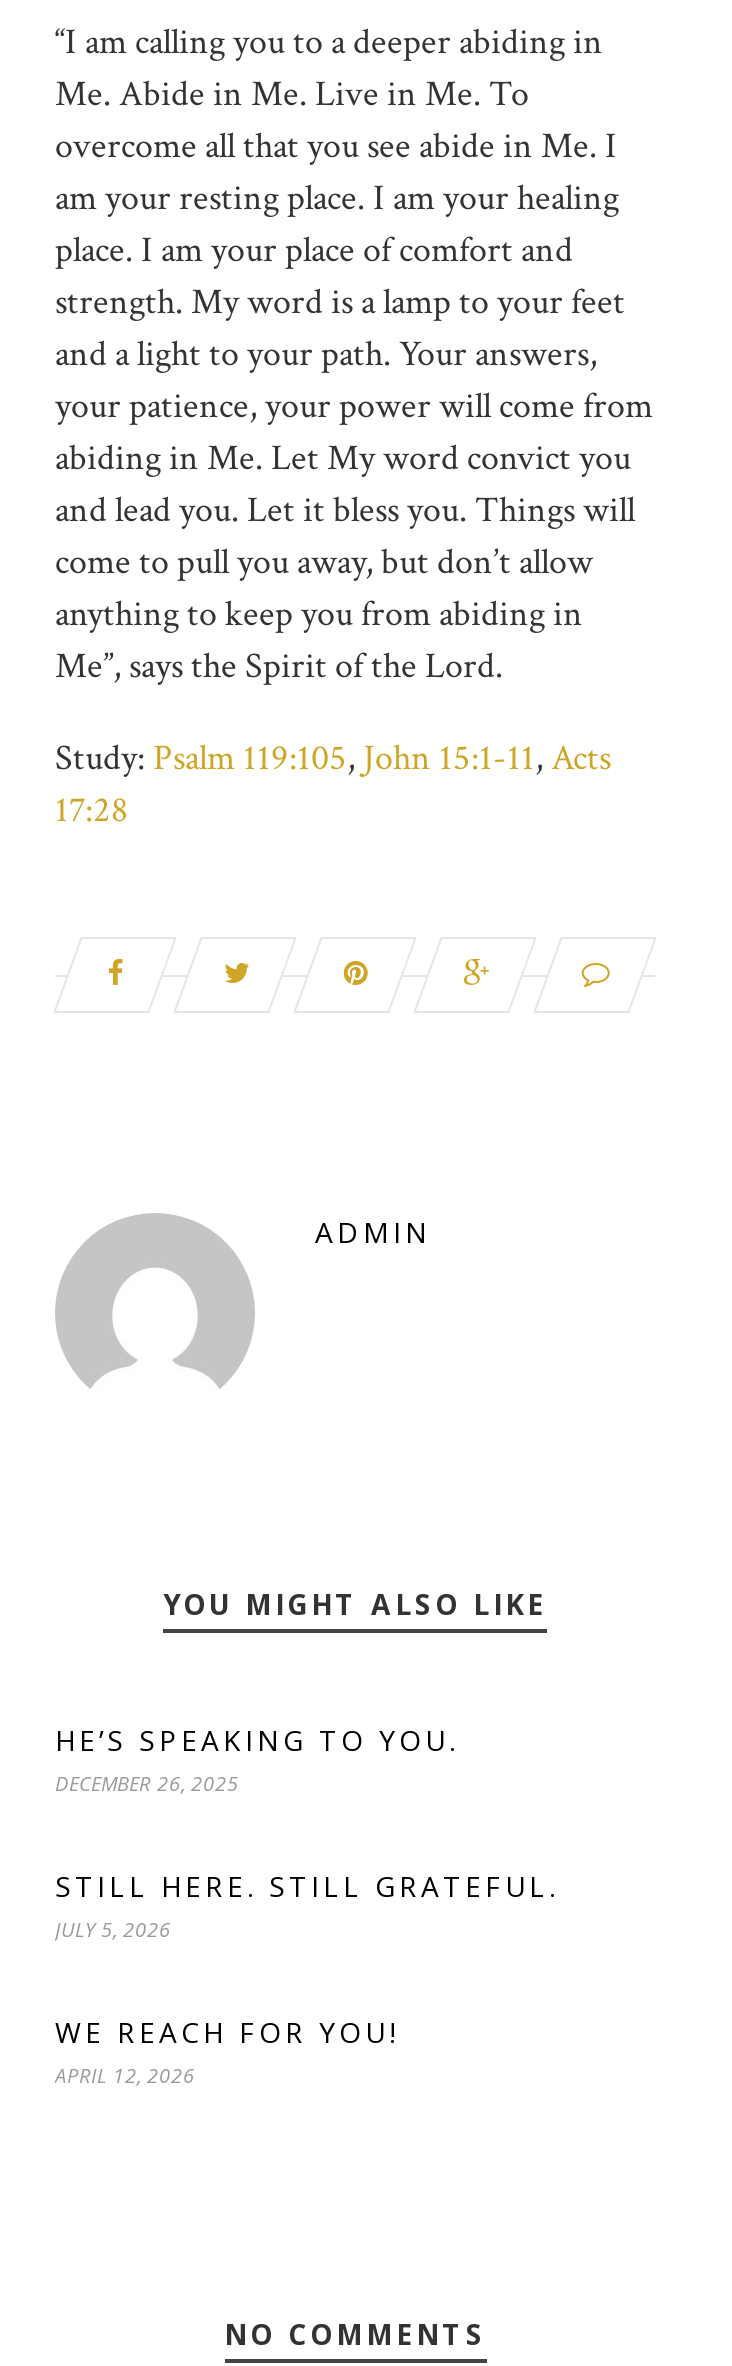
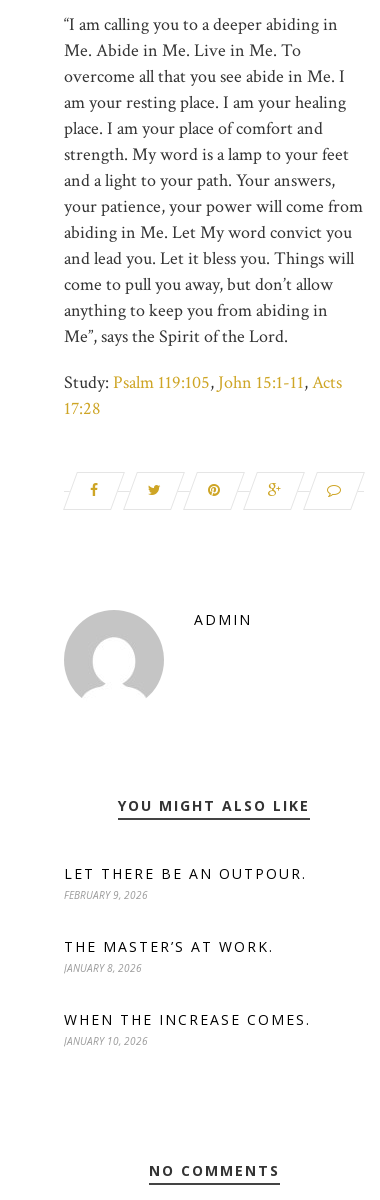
- HE’S SPEAKING TO YOU.
- DECEMBER 26, 2025
+ LET THERE BE AN OUTPOUR.
+ FEBRUARY 9, 2026

- STILL HERE. STILL GRATEFUL.
- JULY 5, 2026
+ THE MASTER’S AT WORK.
+ JANUARY 8, 2026

- WE REACH FOR YOU!
- APRIL 12, 2026
+ WHEN THE INCREASE COMES.
+ JANUARY 10, 2026
